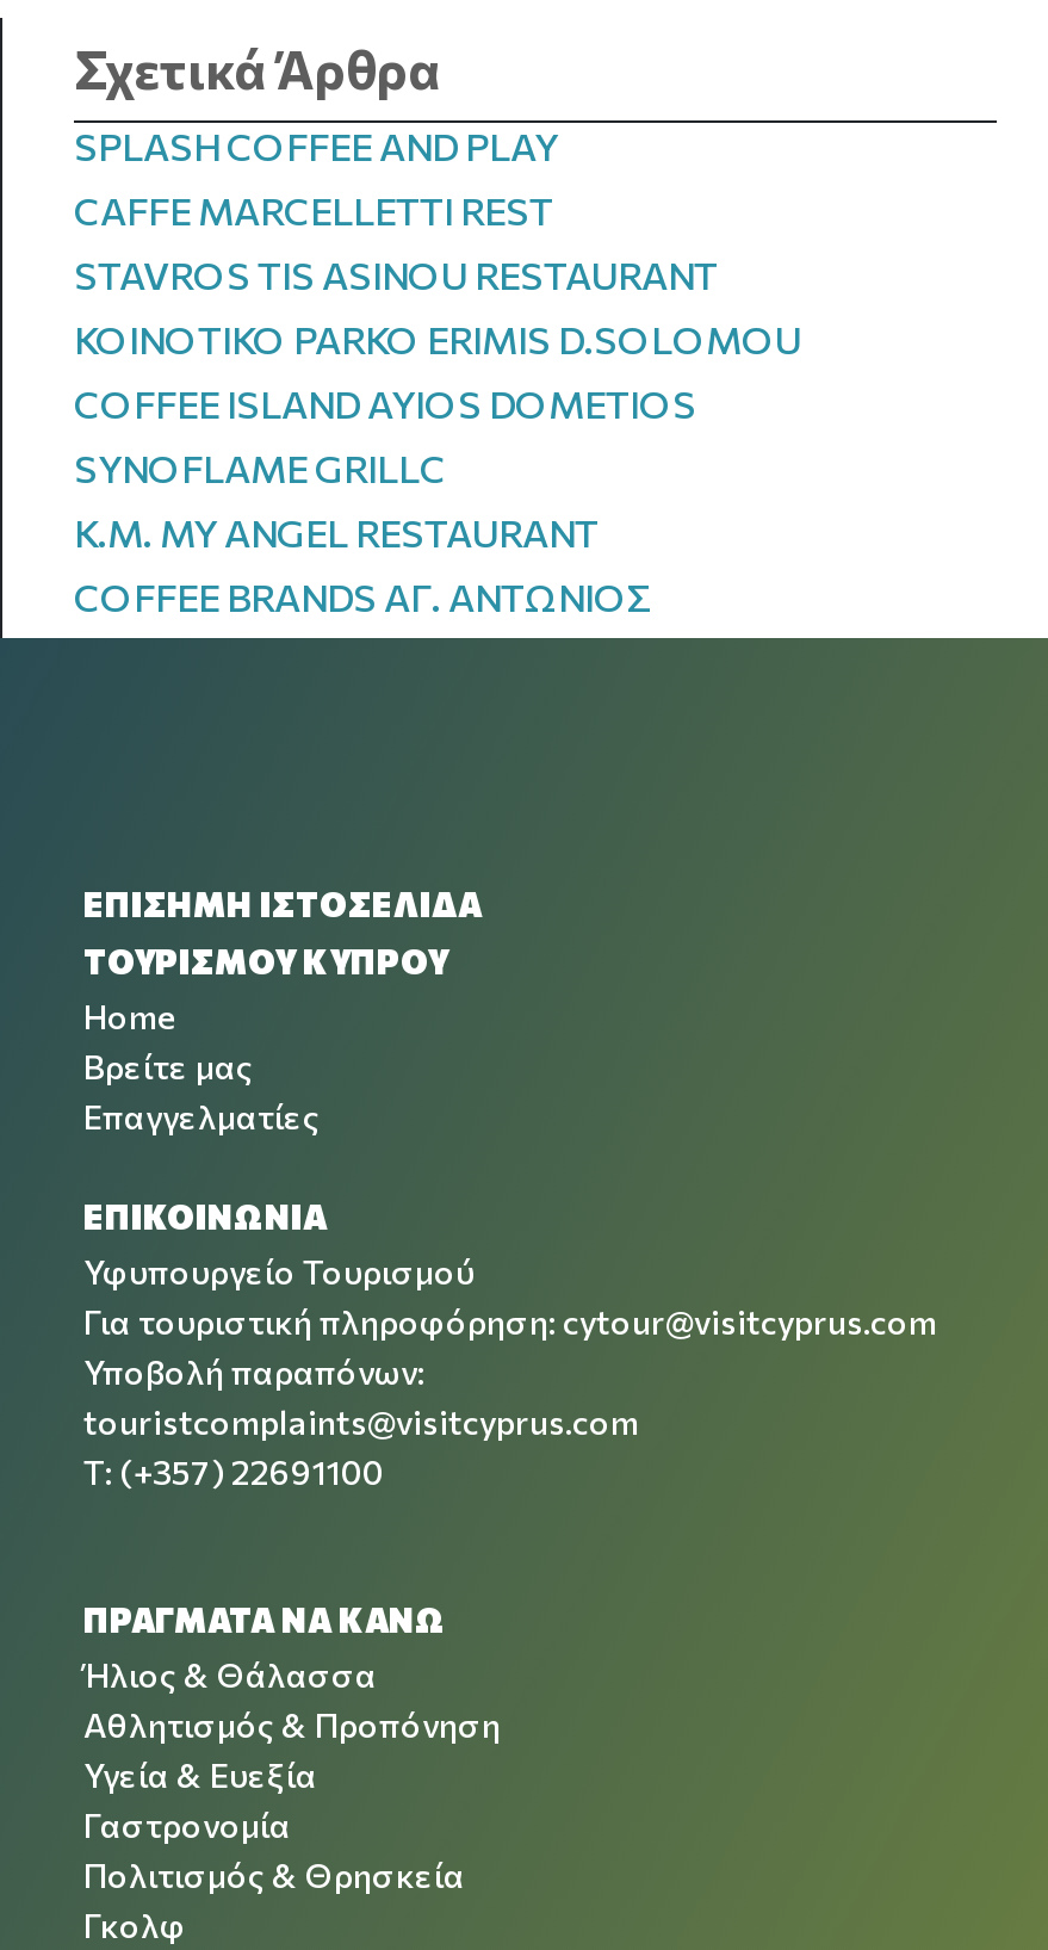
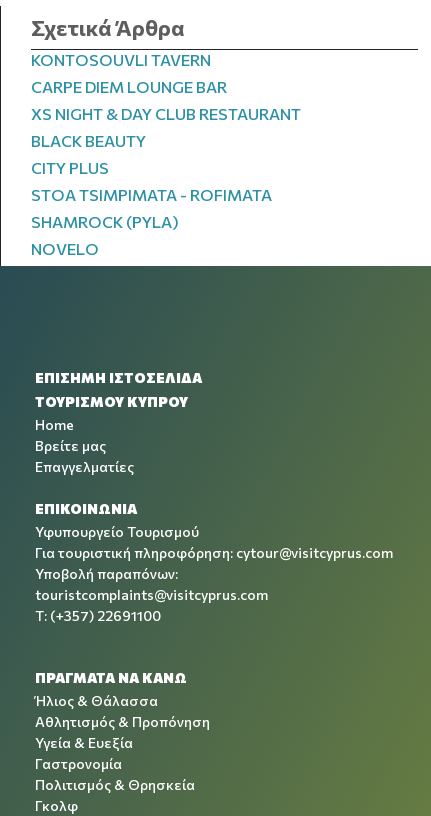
- SPLASH COFFEE AND PLAY
- CAFFE MARCELLETTI REST
- STAVROS TIS ASINOU RESTAURANT
- KOINOTIKO PARKO ERIMIS D.SOLOMOU
- COFFEE ISLAND AYIOS DOMETIOS
- SYNOFLAME GRILLC
- K.M. MY ANGEL RESTAURANT
- COFFEE BRANDS ΑΓ. ΑΝΤΩΝΙΟΣ
+ KONTOSOUVLI TAVERN
+ CARPE DIEM LOUNGE BAR
+ XS NIGHT & DAY CLUB RESTAURANT
+ BLACK BEAUTY
+ CITY PLUS
+ STOA TSIMPIMATA - ROFIMATA
+ SHAMROCK (PYLA)
+ NOVELO
